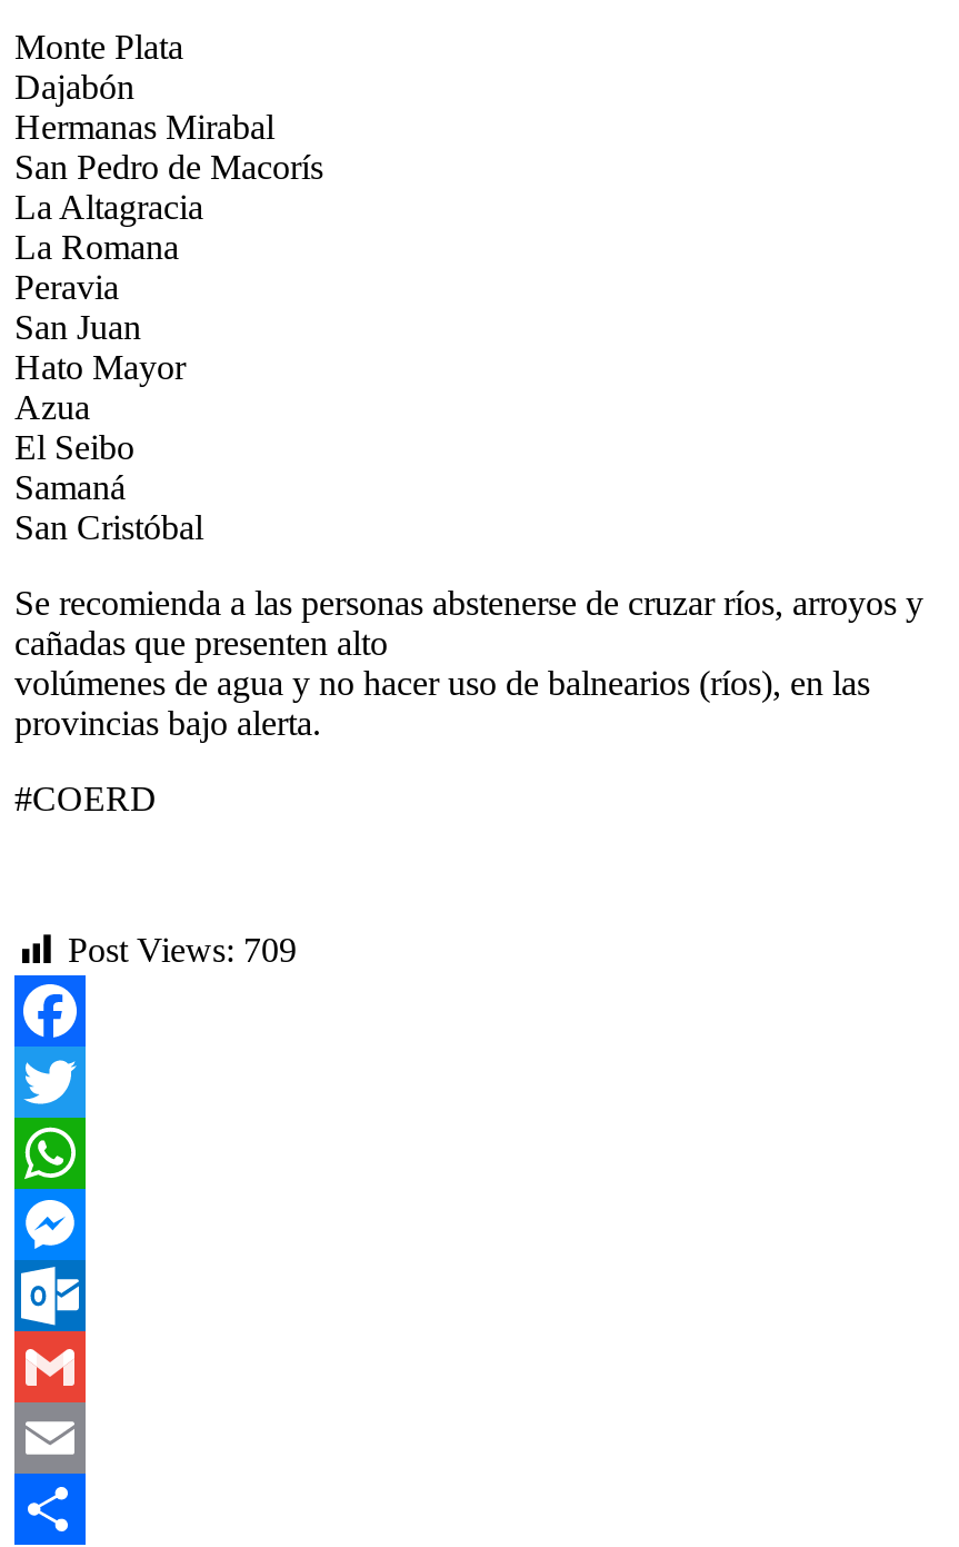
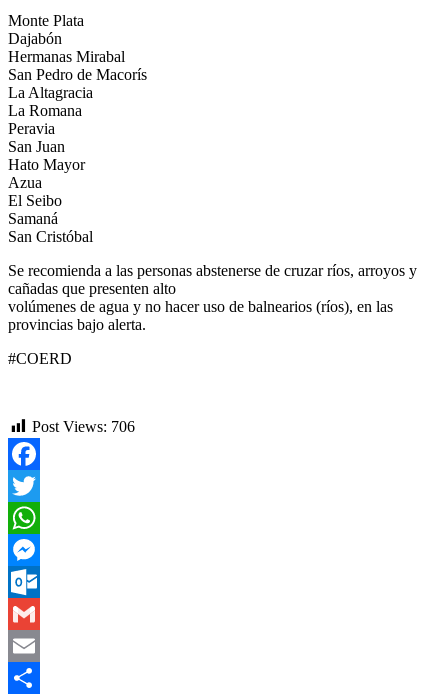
- Post Views: 709
+ Post Views: 706
